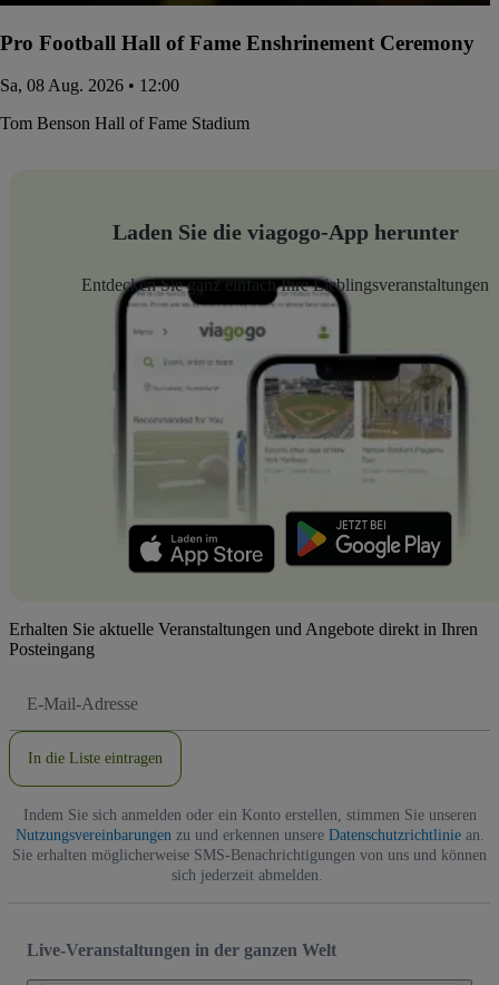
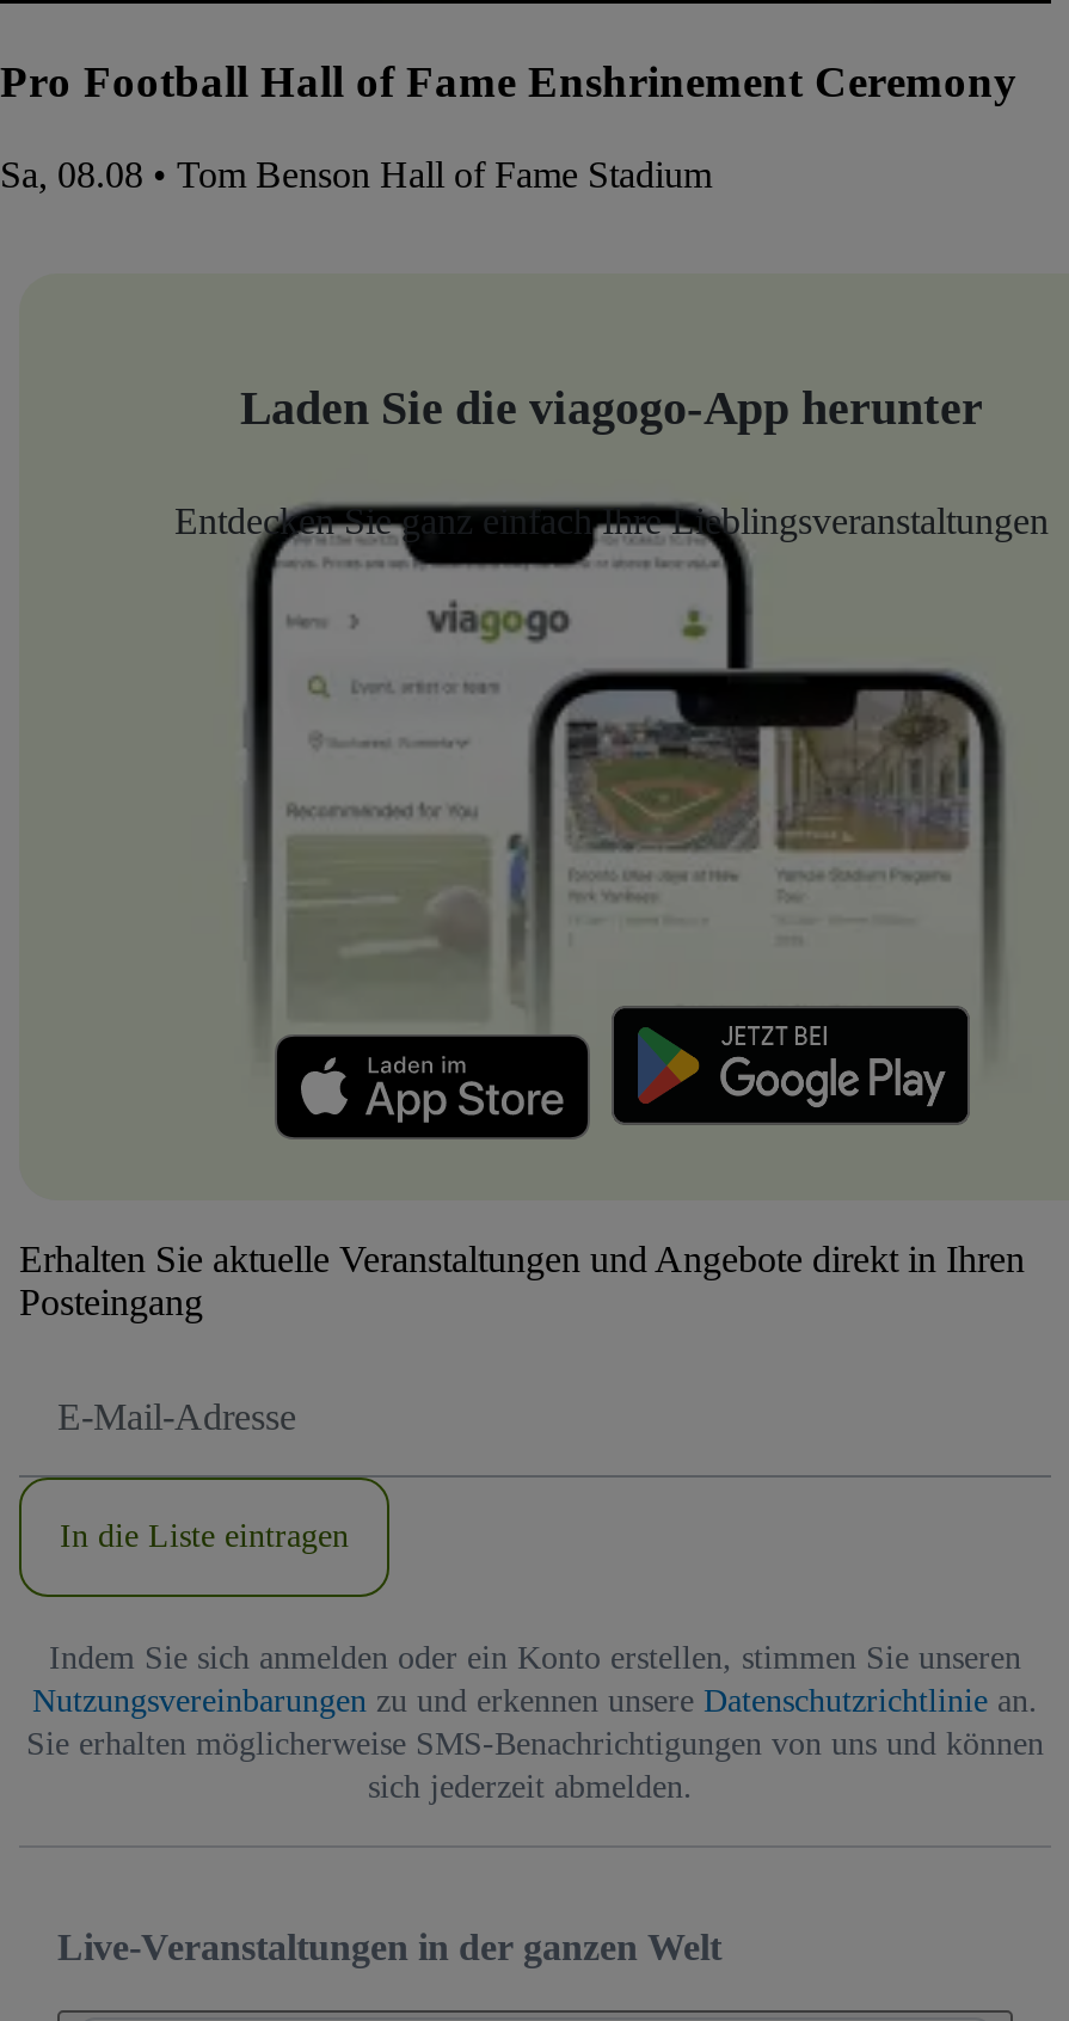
- Sa, 08 Aug. 2026 • 12:00
- Tom Benson Hall of Fame Stadium
+ Sa, 08.08 • Tom Benson Hall of Fame Stadium
